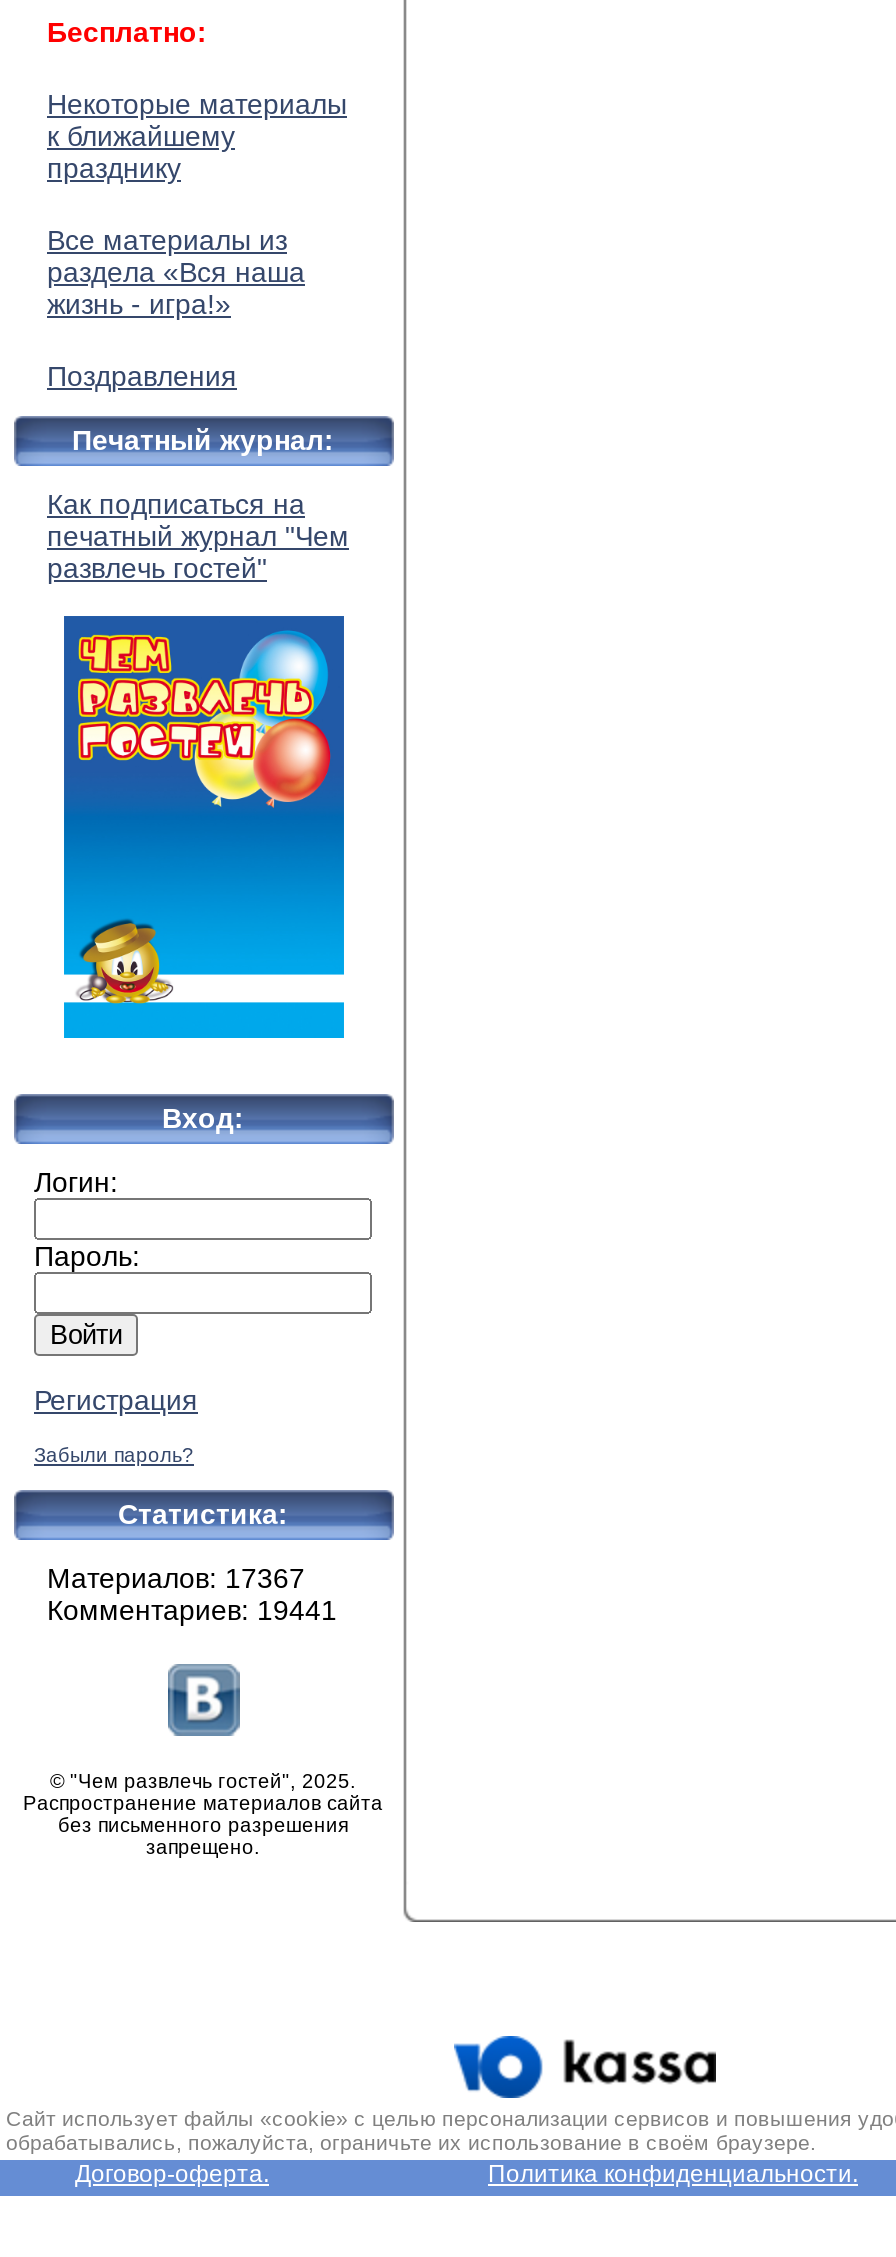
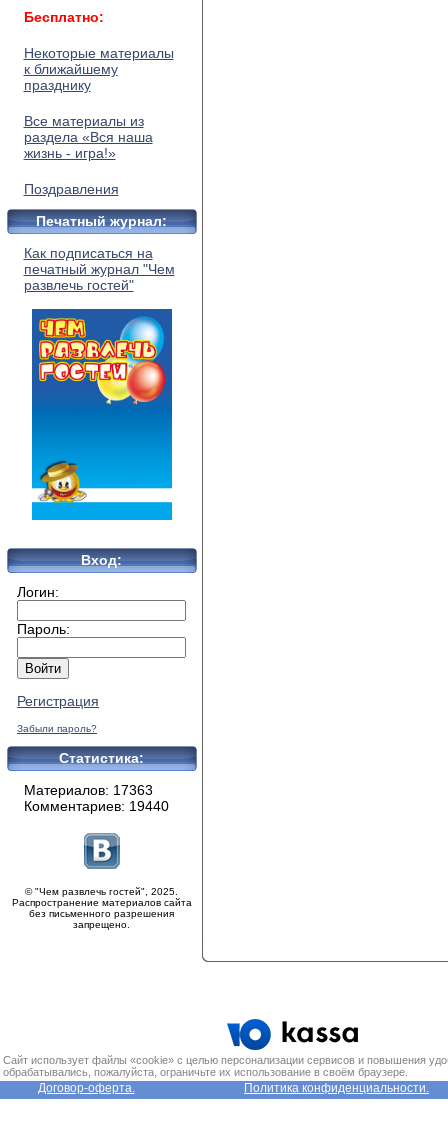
- Материалов: 17367
+ Материалов: 17363

- Комментариев: 19441
+ Комментариев: 19440
